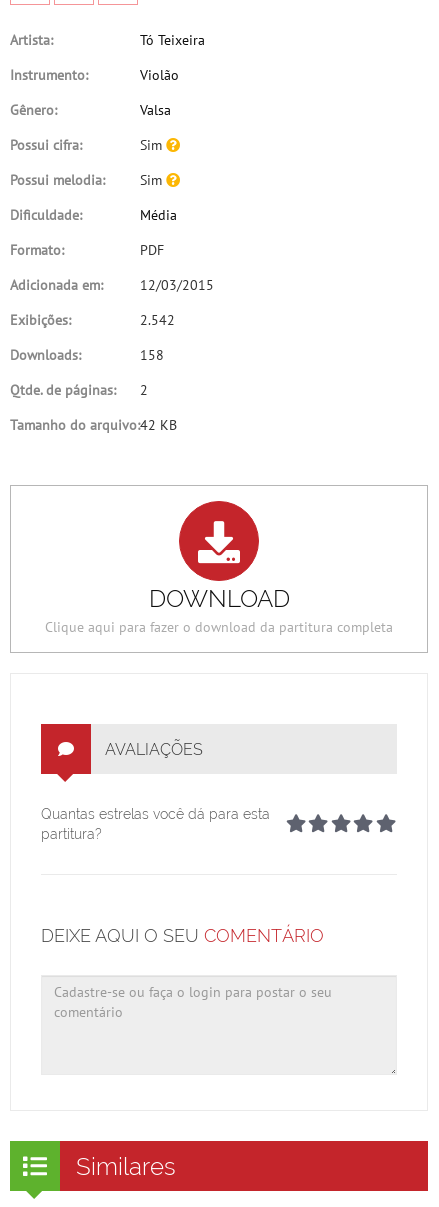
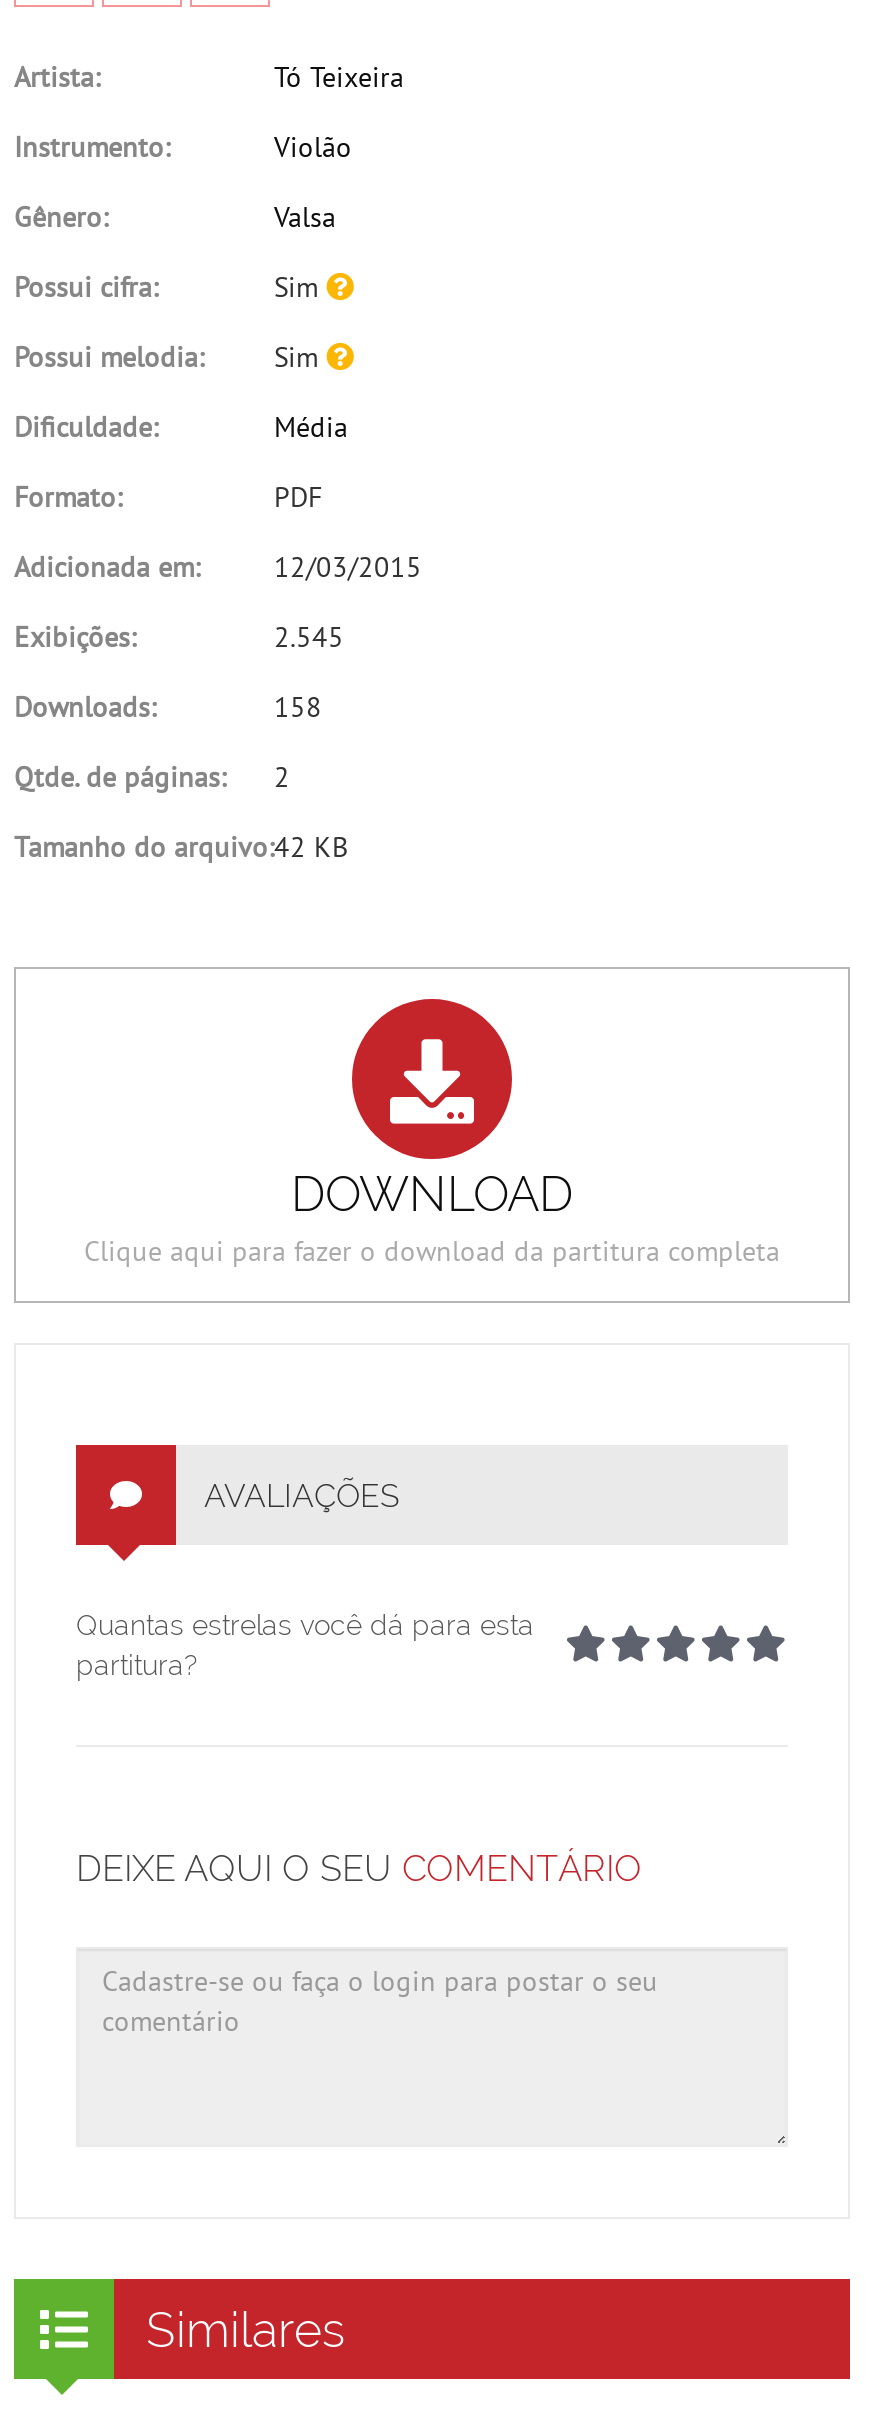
- 2.542
+ 2.545
